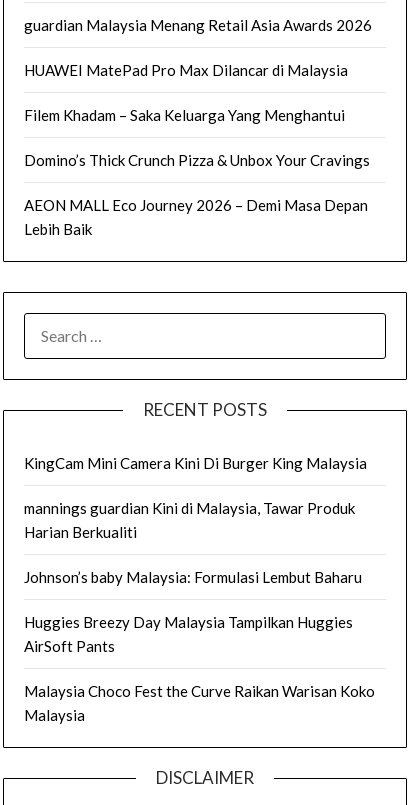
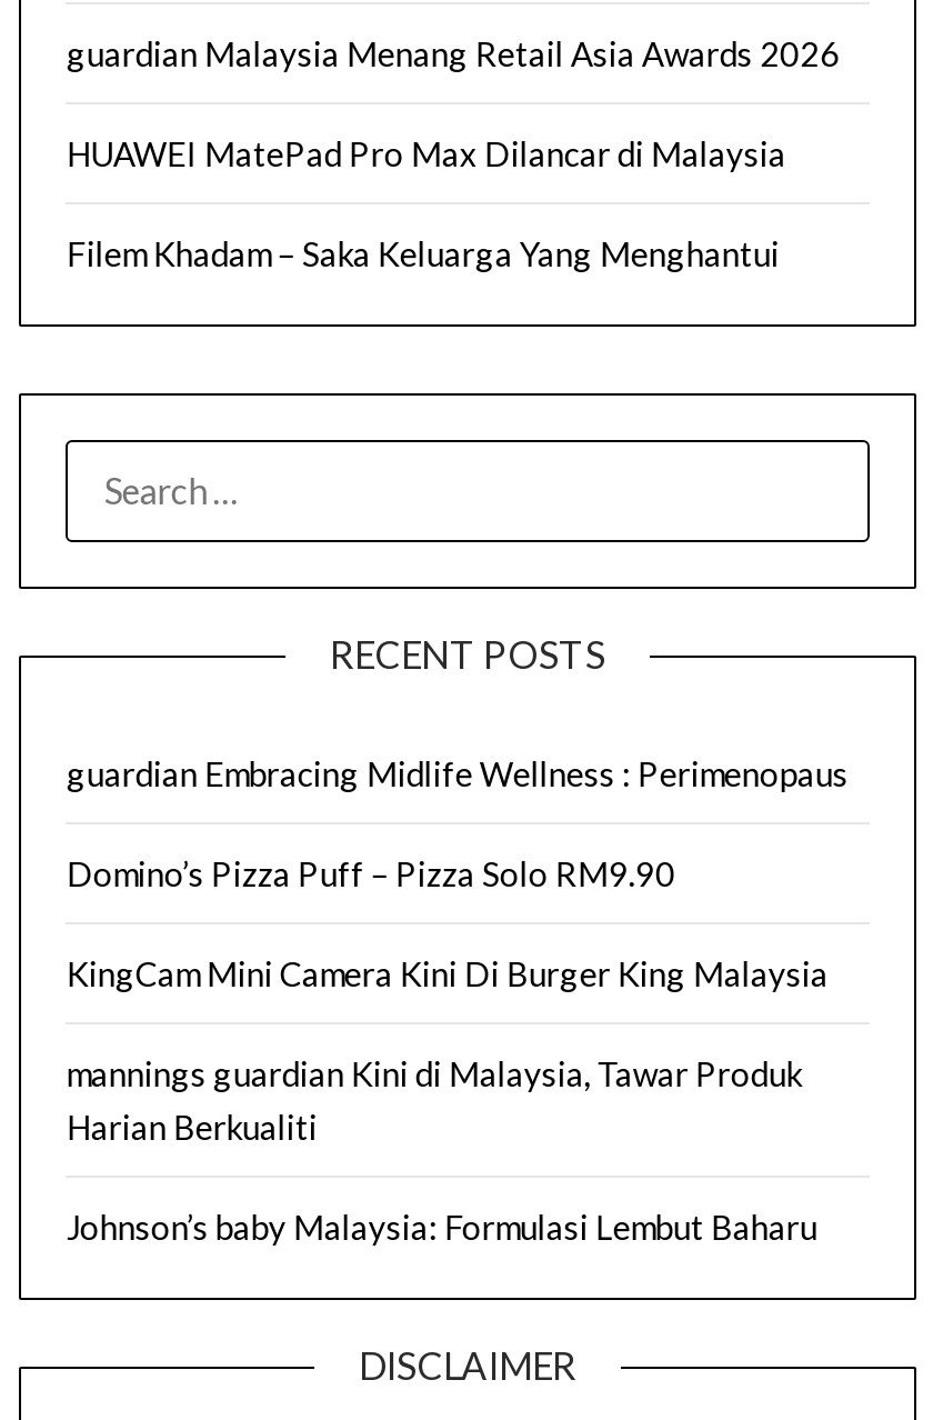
- Domino’s Thick Crunch Pizza & Unbox Your Cravings
- AEON MALL Eco Journey 2026 – Demi Masa Depan
- Lebih Baik

+ guardian Embracing Midlife Wellness : Perimenopaus
+ Domino’s Pizza Puff – Pizza Solo RM9.90

- Huggies Breezy Day Malaysia Tampilkan Huggies
- AirSoft Pants
- Malaysia Choco Fest the Curve Raikan Warisan Koko
- Malaysia
